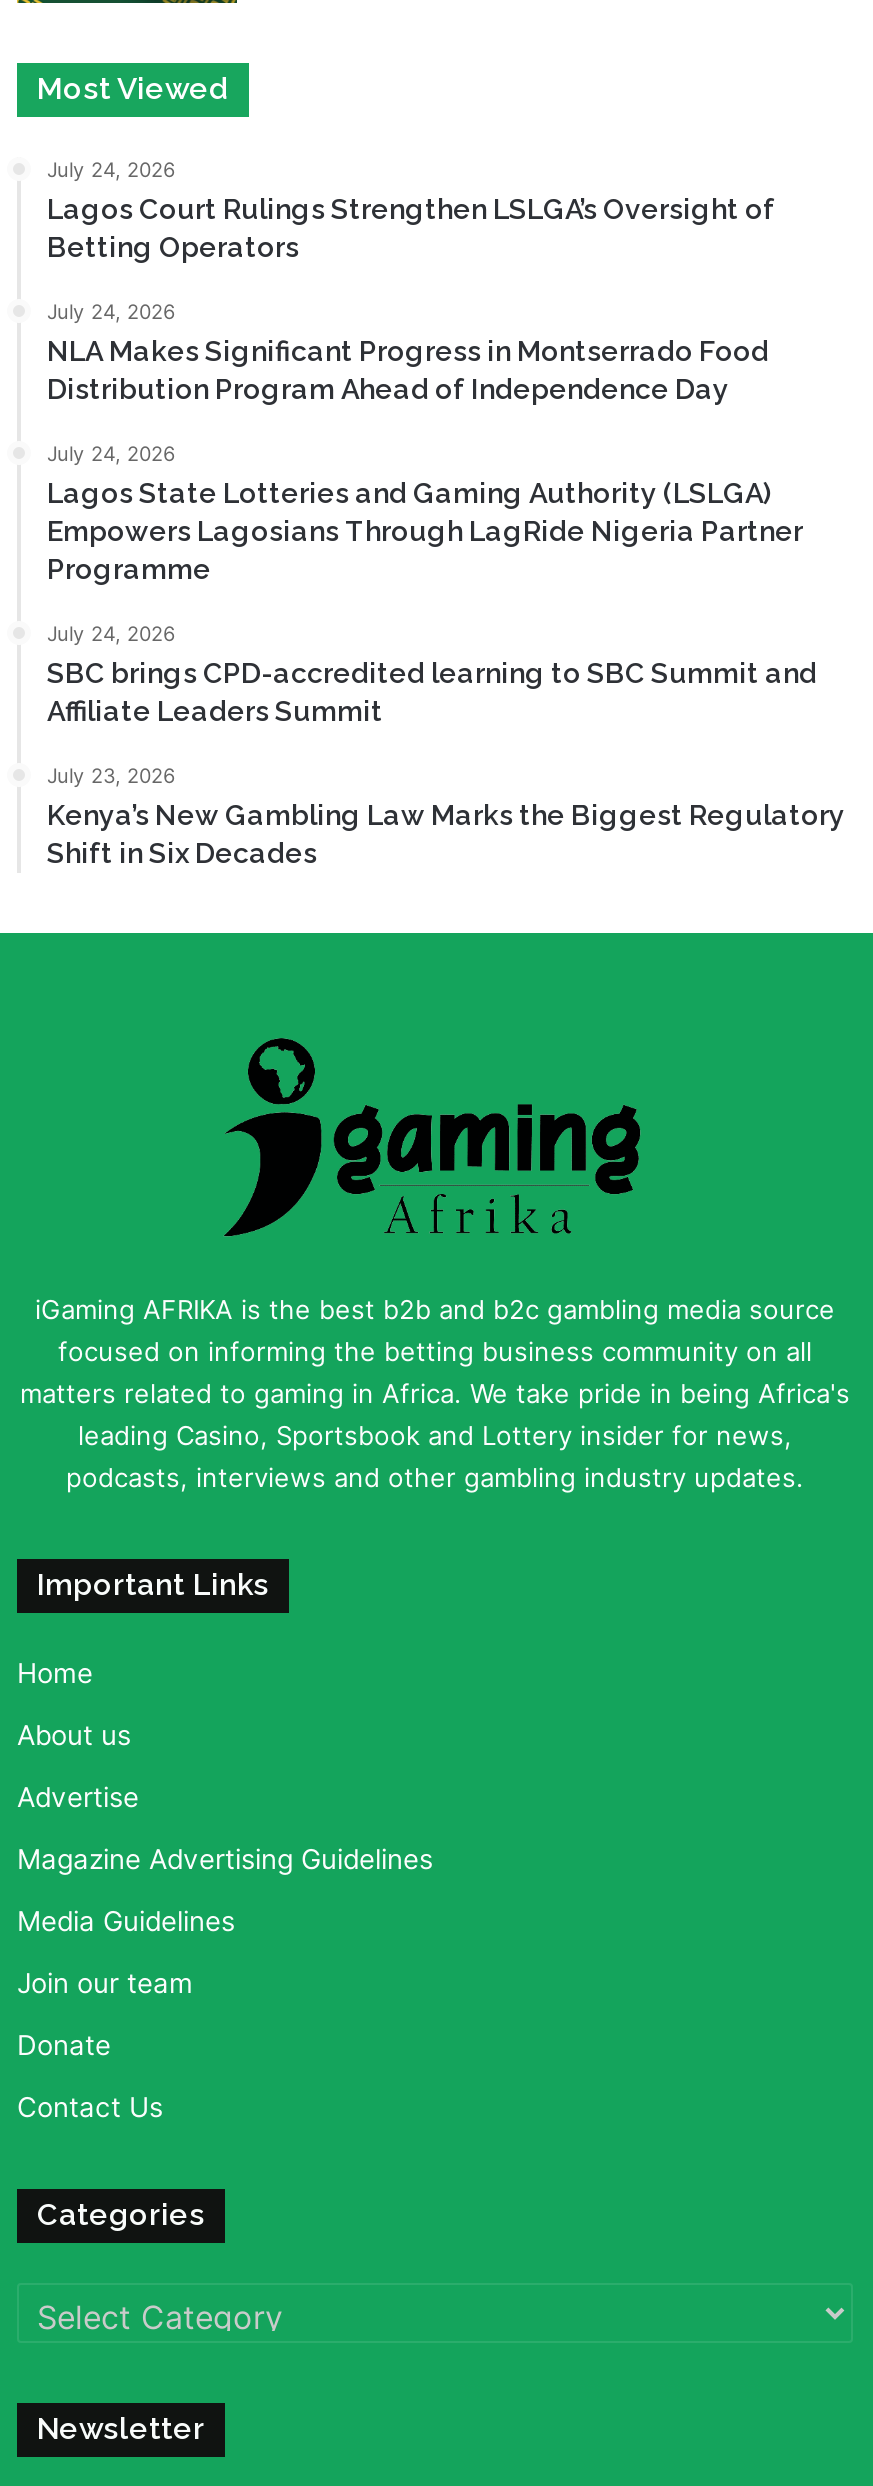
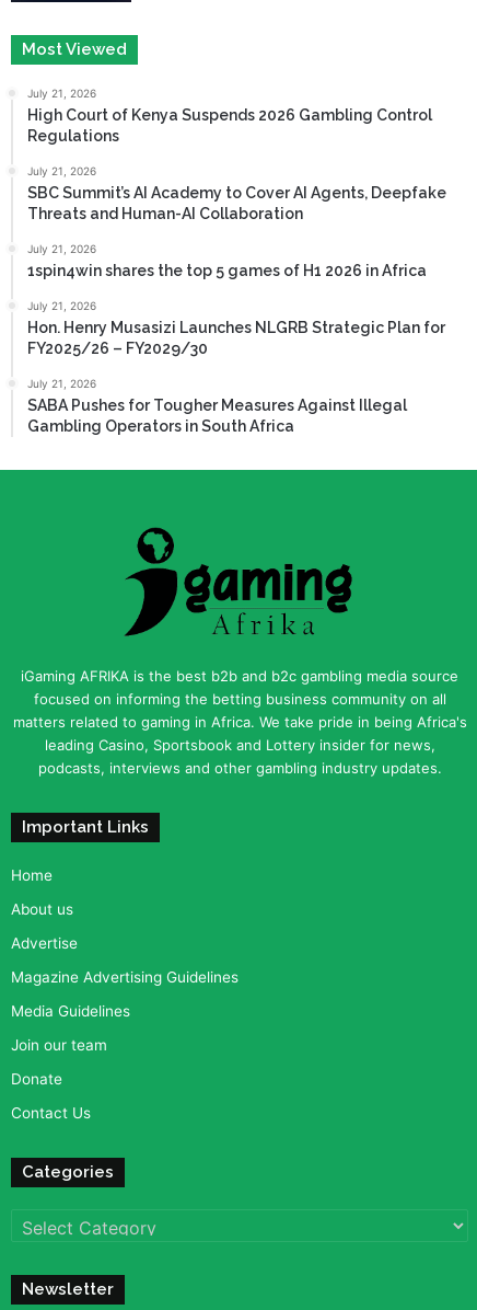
- July 24, 2026
- Lagos Court Rulings Strengthen LSLGA’s Oversight of
- Betting Operators
+ July 21, 2026
+ High Court of Kenya Suspends 2026 Gambling Control
+ Regulations

- July 24, 2026
- NLA Makes Significant Progress in Montserrado Food
- Distribution Program Ahead of Independence Day
+ July 21, 2026
+ SBC Summit’s AI Academy to Cover AI Agents, Deepfake
+ Threats and Human-AI Collaboration

- July 24, 2026
- Lagos State Lotteries and Gaming Authority (LSLGA)
- Empowers Lagosians Through LagRide Nigeria Partner
- Programme
+ July 21, 2026
+ 1spin4win shares the top 5 games of H1 2026 in Africa

- July 24, 2026
- SBC brings CPD-accredited learning to SBC Summit and
- Affiliate Leaders Summit
+ July 21, 2026
+ Hon. Henry Musasizi Launches NLGRB Strategic Plan for
+ FY2025/26 – FY2029/30

- July 23, 2026
- Kenya’s New Gambling Law Marks the Biggest Regulatory
- Shift in Six Decades
+ July 21, 2026
+ SABA Pushes for Tougher Measures Against Illegal
+ Gambling Operators in South Africa
